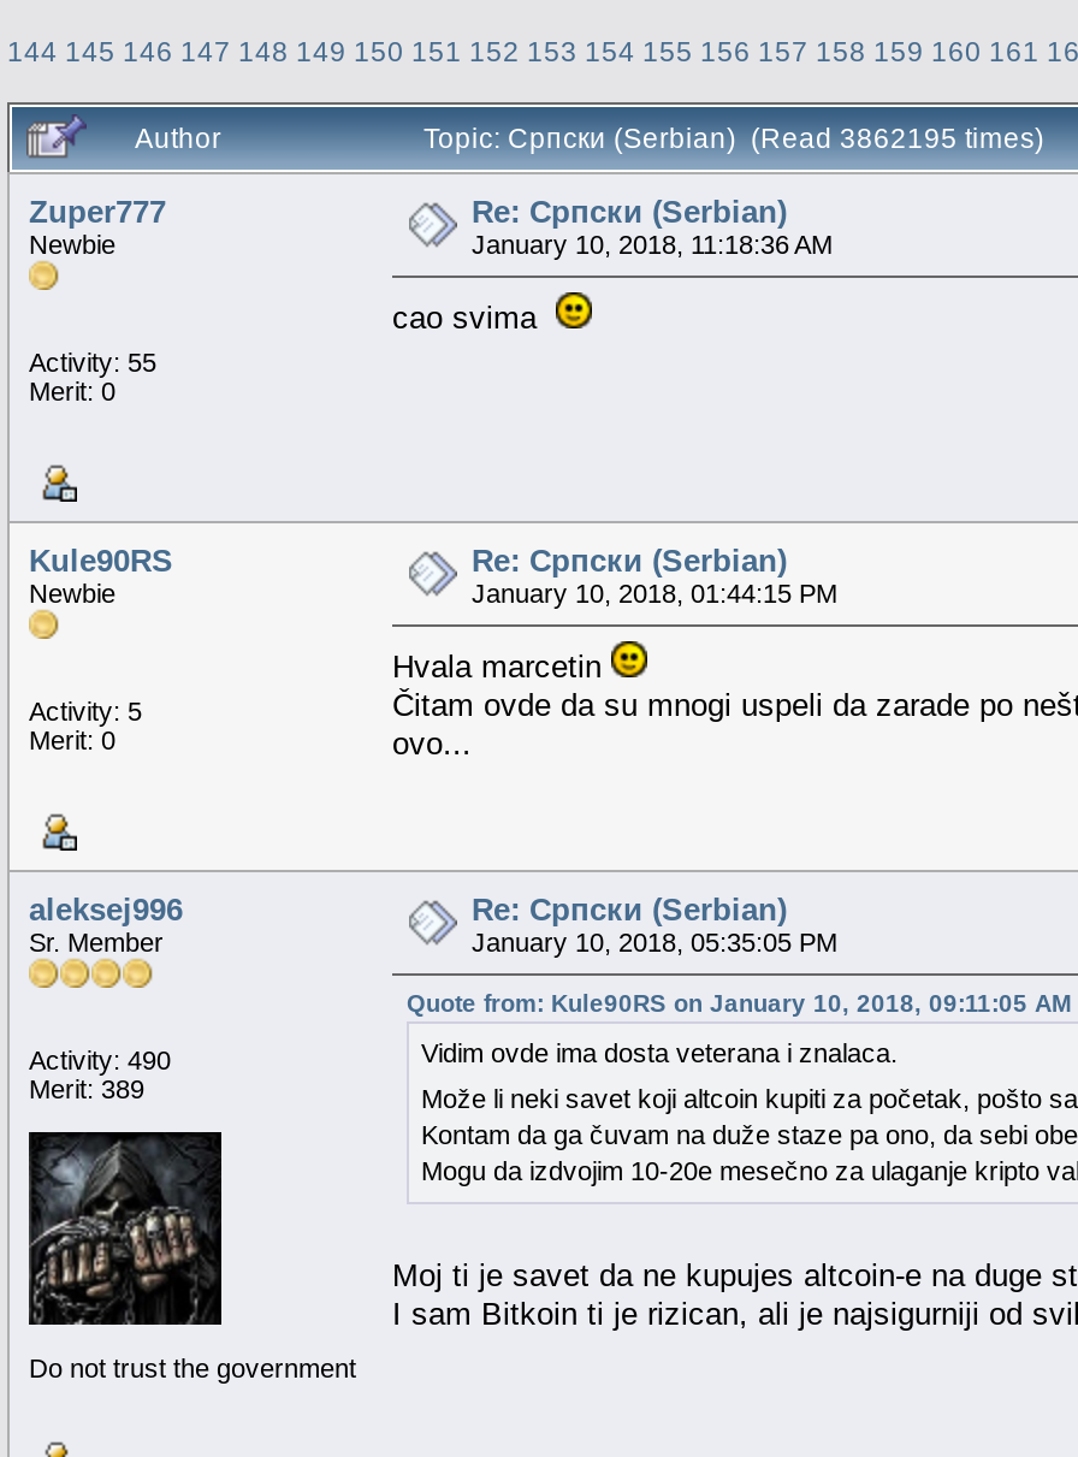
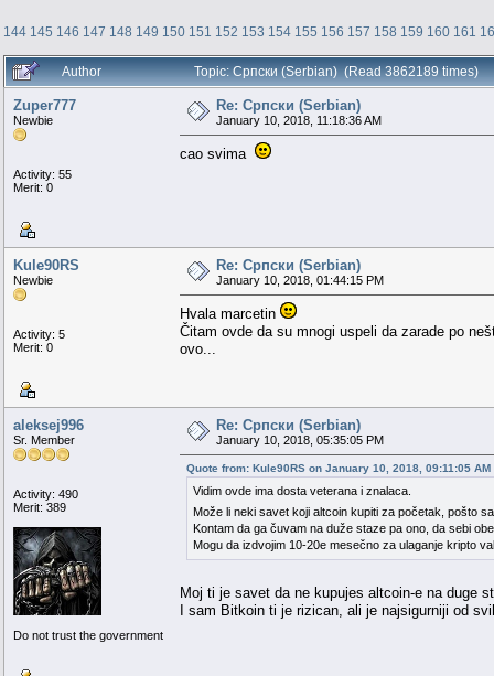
- Topic: Српски (Serbian) (Read 3862195 times)
+ Topic: Српски (Serbian) (Read 3862189 times)
